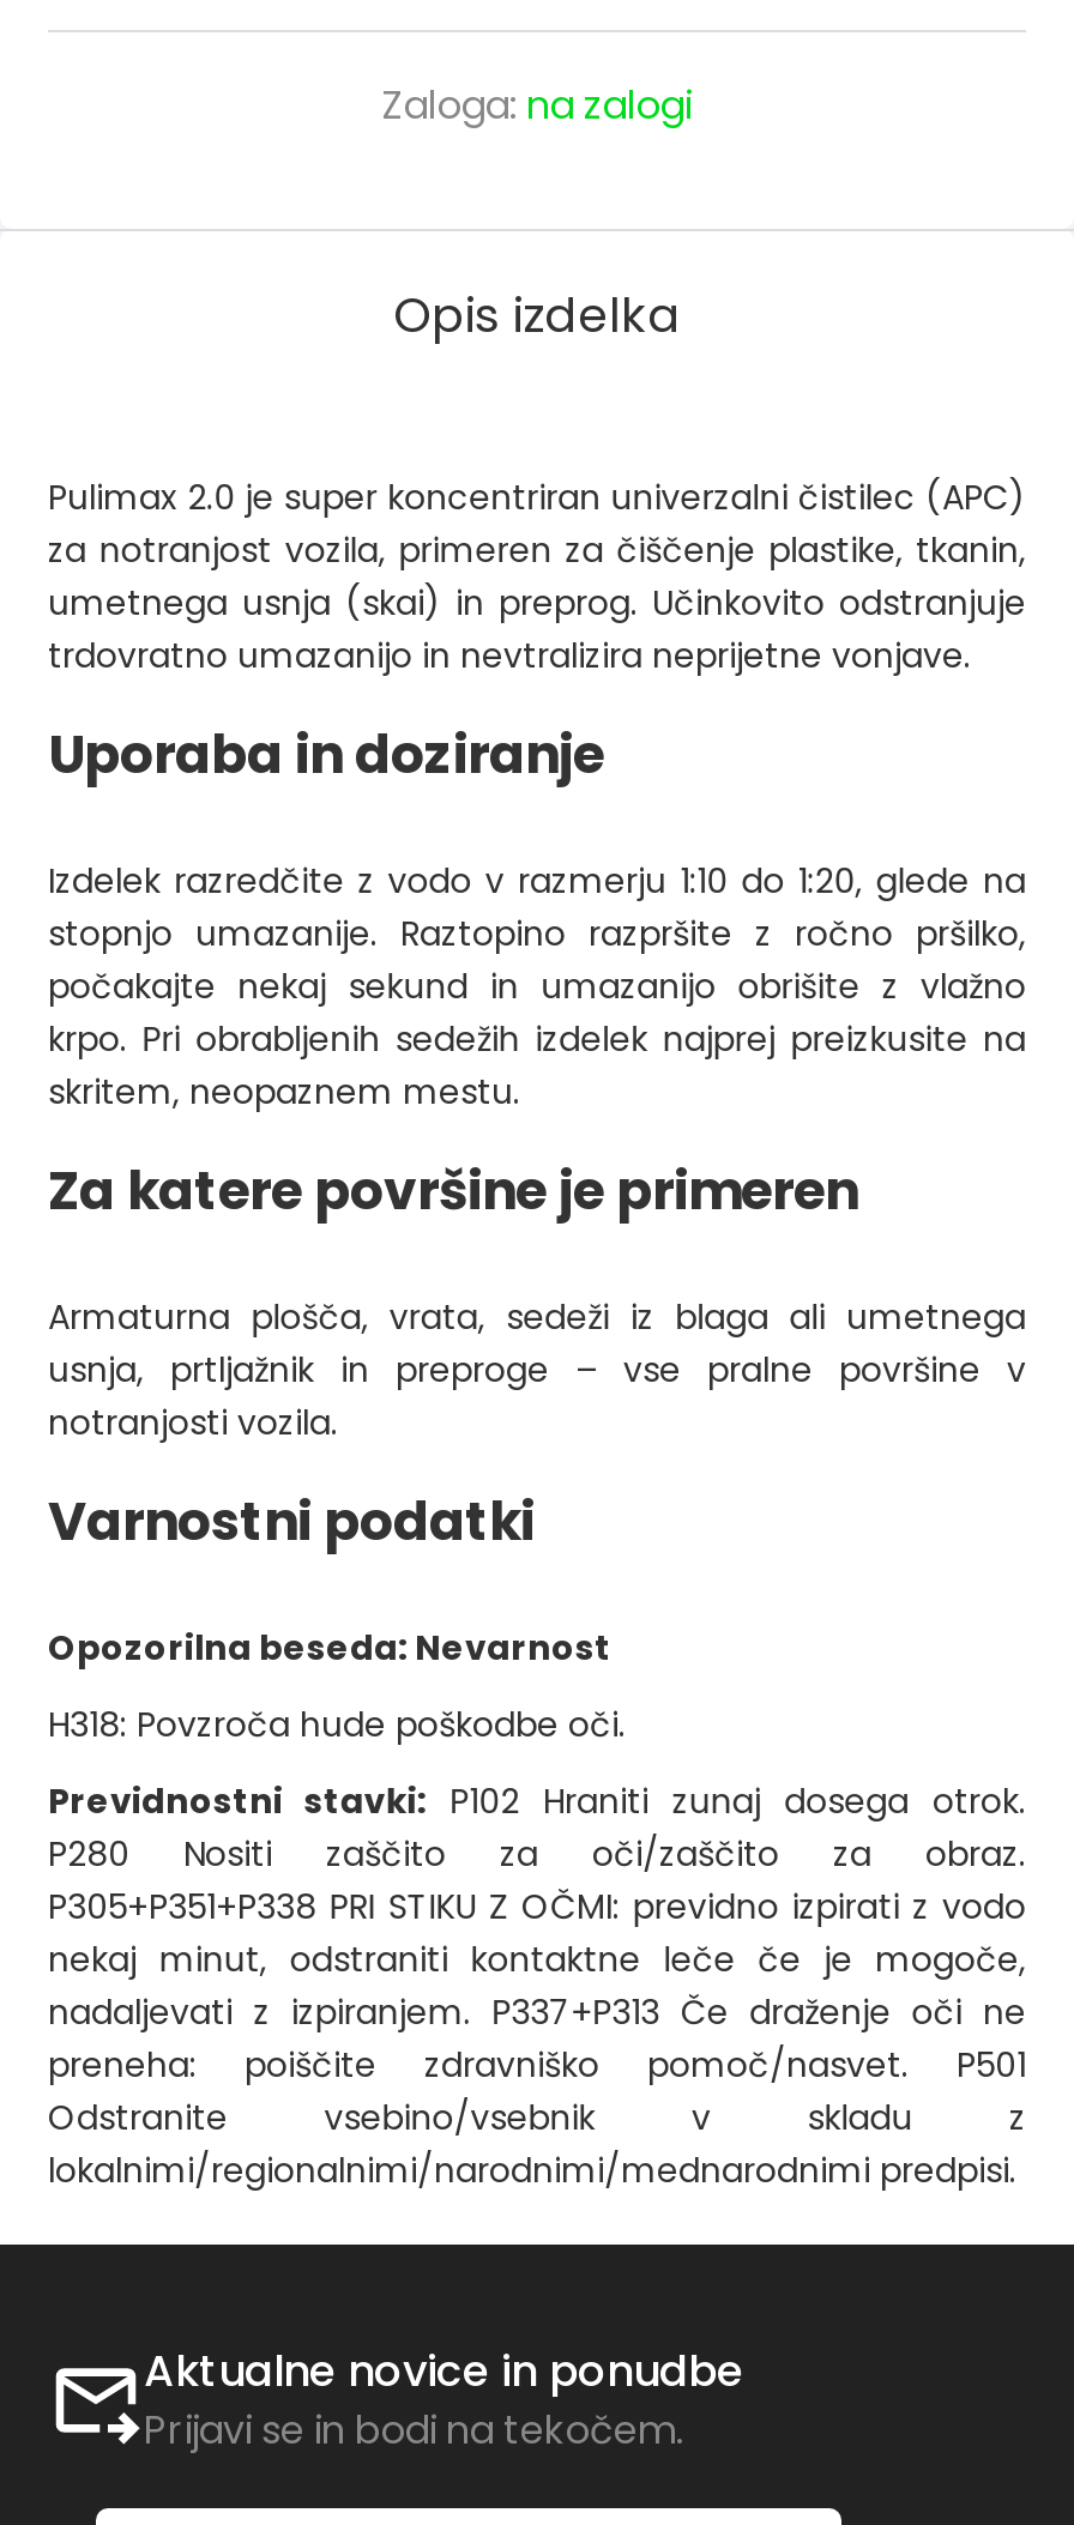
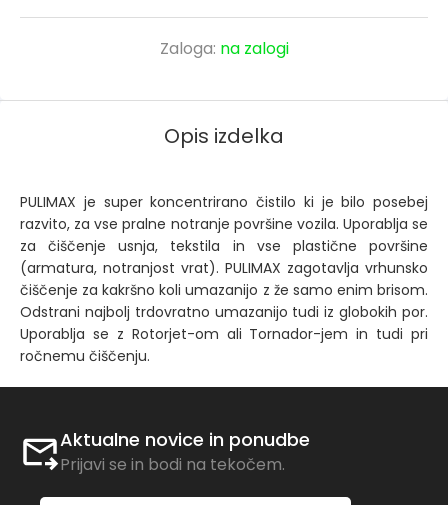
- Pulimax 2.0 je super koncentriran univerzalni čistilec (APC)
- za notranjost vozila, primeren za čiščenje plastike, tkanin,
- umetnega usnja (skai) in preprog. Učinkovito odstranjuje
- trdovratno umazanijo in nevtralizira neprijetne vonjave.
- Uporaba in doziranje
- Izdelek razredčite z vodo v razmerju 1:10 do 1:20, glede na
- stopnjo umazanije. Raztopino razpršite z ročno pršilko,
- počakajte nekaj sekund in umazanijo obrišite z vlažno
- krpo. Pri obrabljenih sedežih izdelek najprej preizkusite na
- skritem, neopaznem mestu.
- Za katere površine je primeren
- Armaturna plošča, vrata, sedeži iz blaga ali umetnega
- usnja, prtljažnik in preproge – vse pralne površine v
- notranjosti vozila.
- Varnostni podatki
- Opozorilna beseda: Nevarnost
- H318: Povzroča hude poškodbe oči.
- Previdnostni stavki: P102 Hraniti zunaj dosega otrok.
- P280 Nositi zaščito za oči/zaščito za obraz.
- P305+P351+P338 PRI STIKU Z OČMI: previdno izpirati z vodo
- nekaj minut, odstraniti kontaktne leče če je mogoče,
- nadaljevati z izpiranjem. P337+P313 Če draženje oči ne
- preneha: poiščite zdravniško pomoč/nasvet. P501
- Odstranite vsebino/vsebnik v skladu z
- lokalnimi/regionalnimi/narodnimi/mednarodnimi predpisi.
+ PULIMAX je super koncentrirano čistilo ki je bilo posebej
+ razvito, za vse pralne notranje površine vozila. Uporablja se
+ za čiščenje usnja, tekstila in vse plastične površine
+ (armatura, notranjost vrat). PULIMAX zagotavlja vrhunsko
+ čiščenje za kakršno koli umazanijo z že samo enim brisom.
+ Odstrani najbolj trdovratno umazanijo tudi iz globokih por.
+ Uporablja se z Rotorjet-om ali Tornador-jem in tudi pri
+ ročnemu čiščenju.
